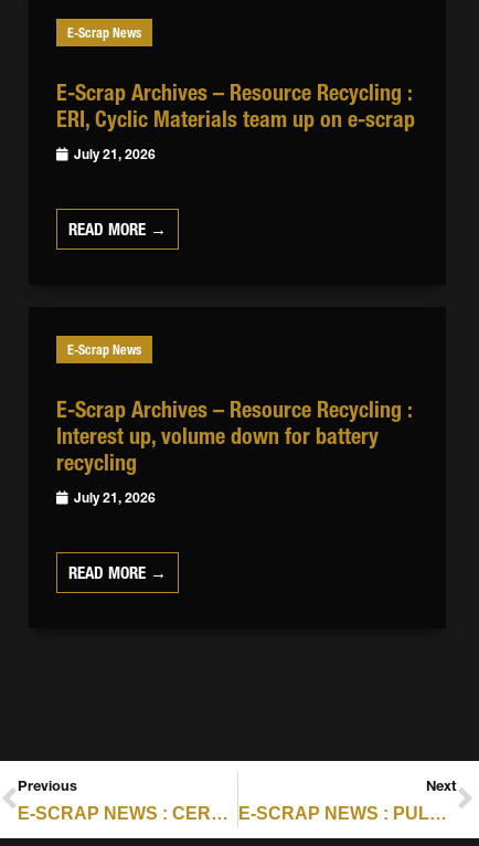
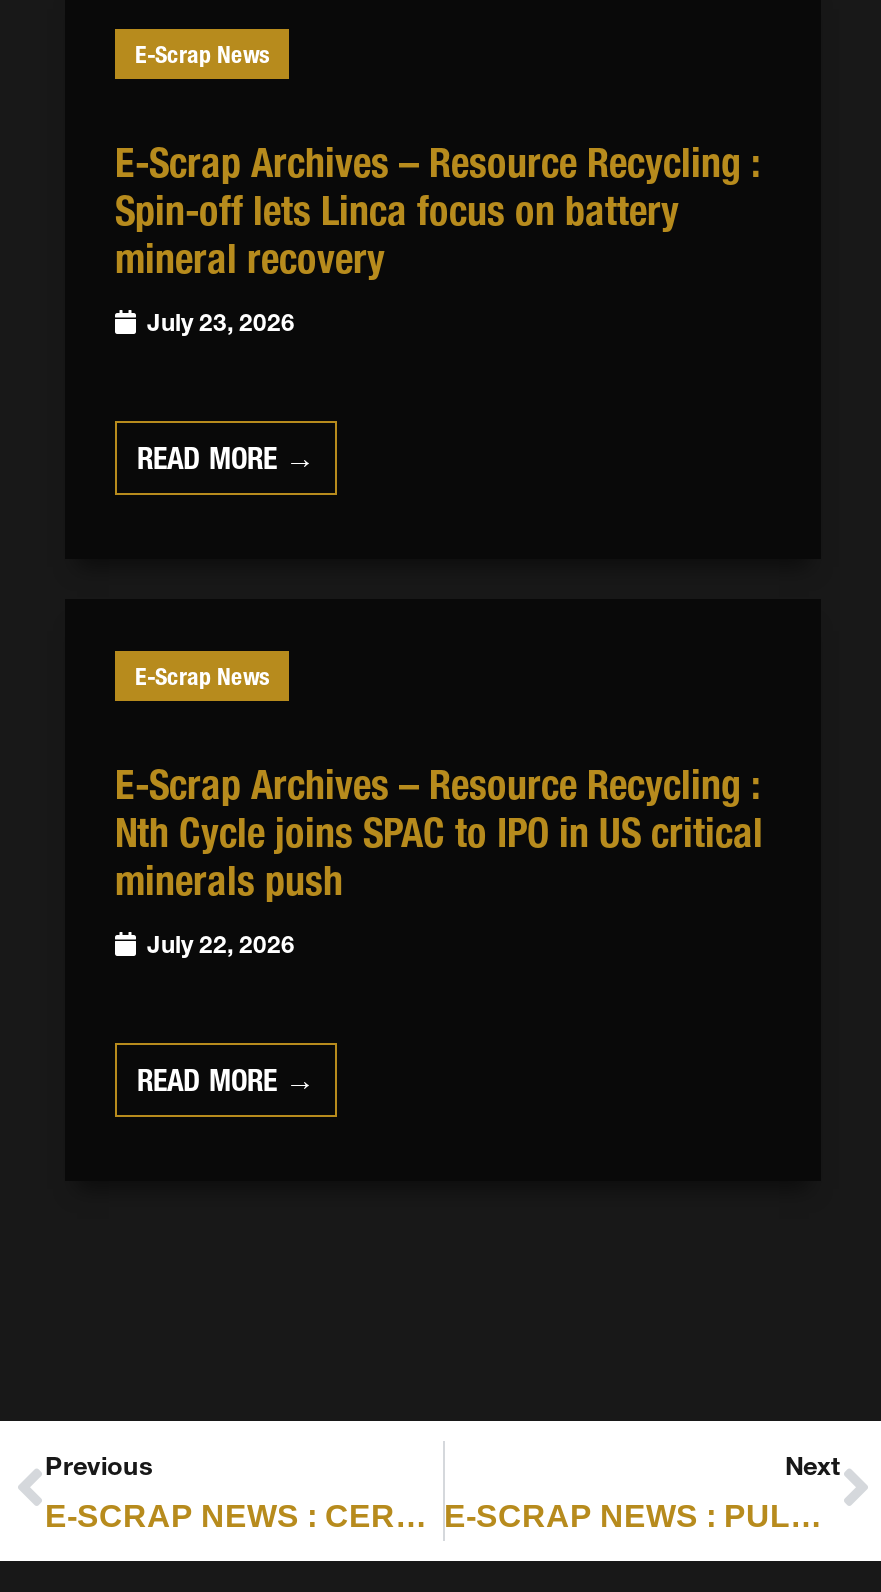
- ERI, Cyclic Materials team up on e-scrap
+ Spin-off lets Linca focus on battery
+ mineral recovery

- July 21, 2026
+ July 23, 2026

- Interest up, volume down for battery
- recycling
+ Nth Cycle joins SPAC to IPO in US critical
+ minerals push

- July 21, 2026
+ July 22, 2026
